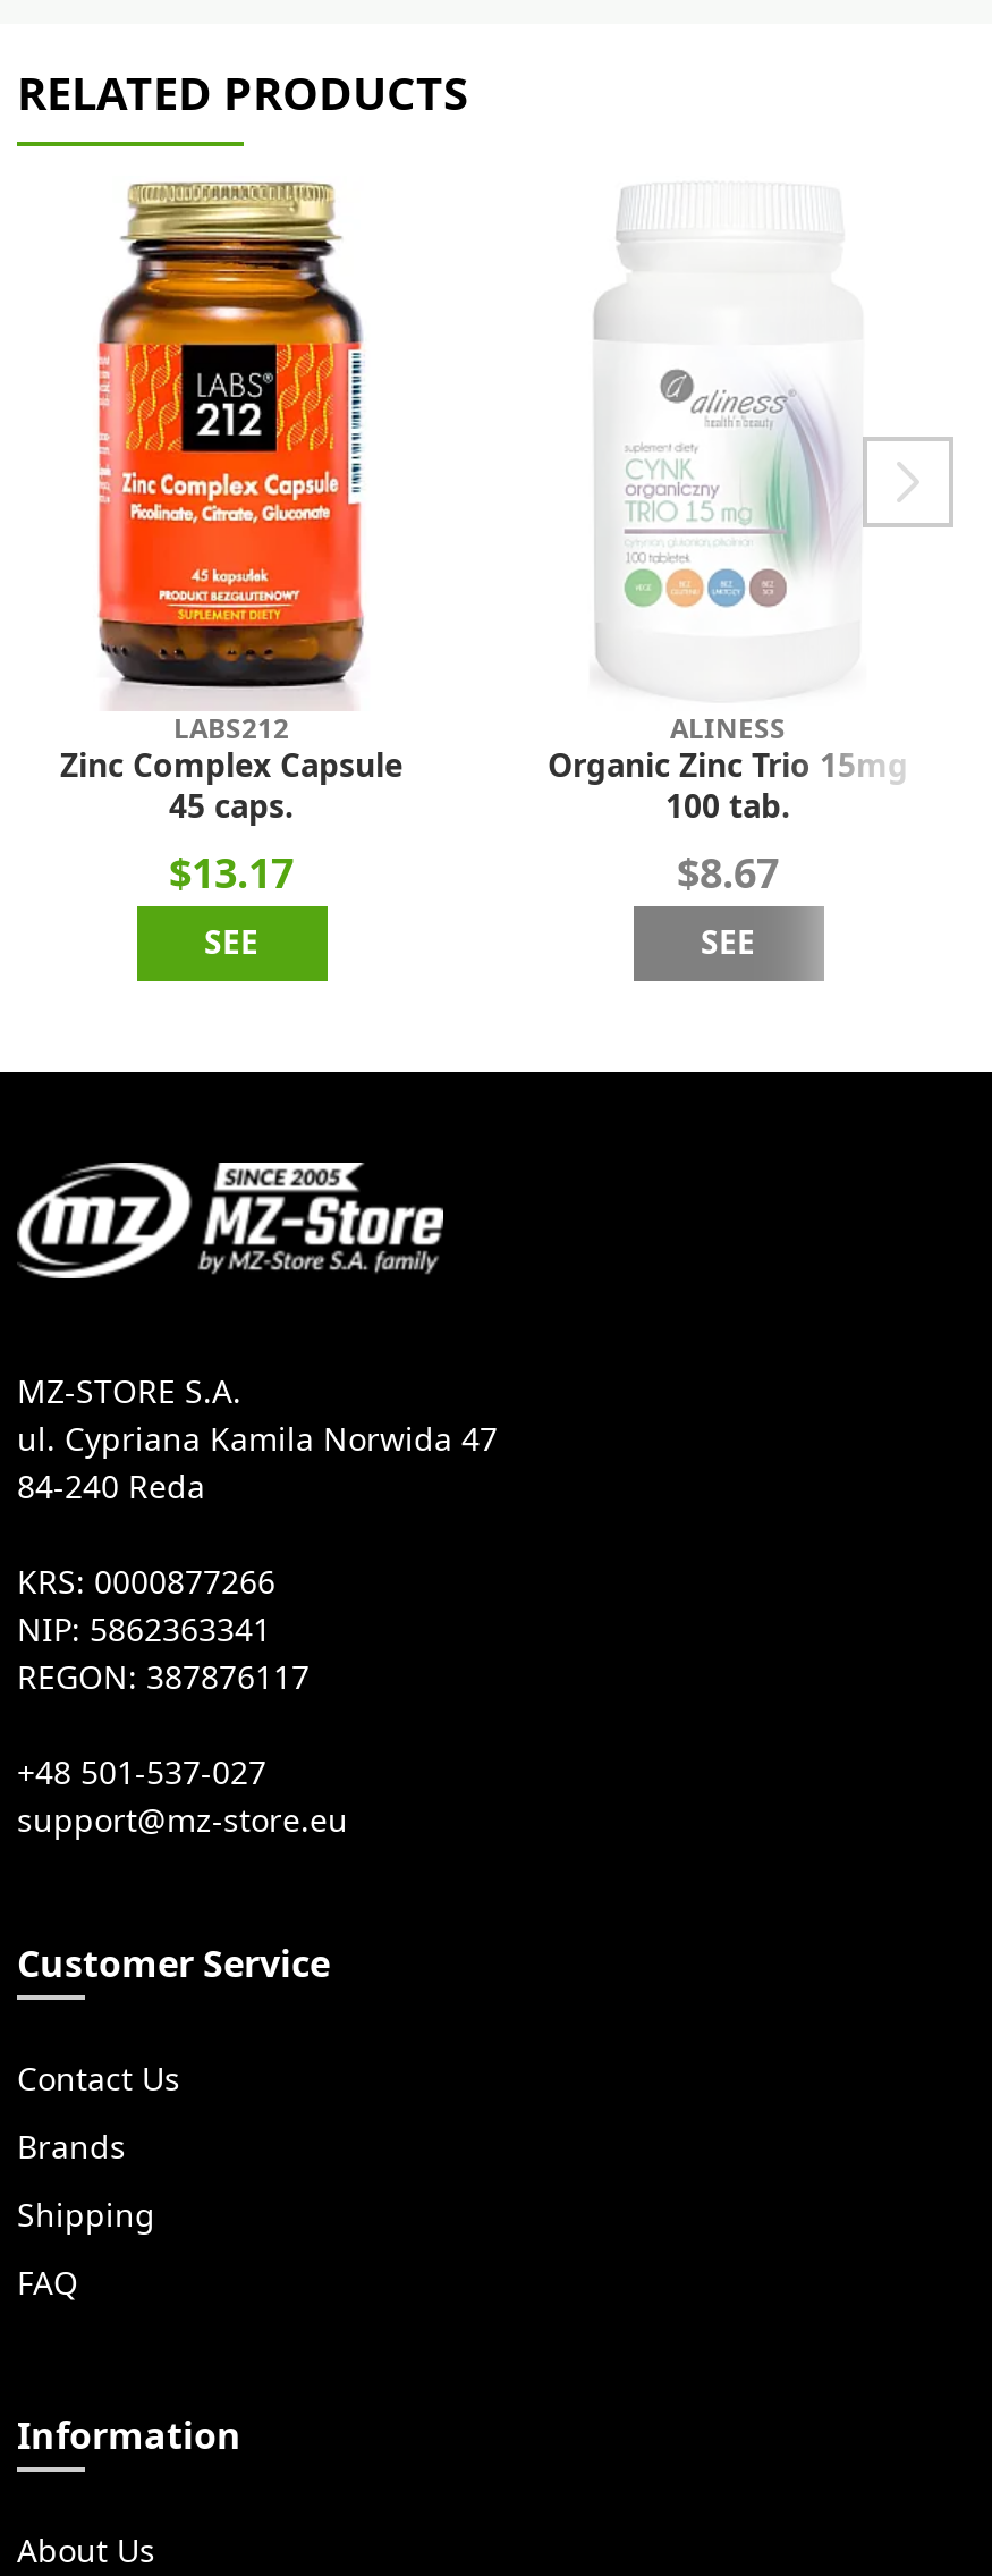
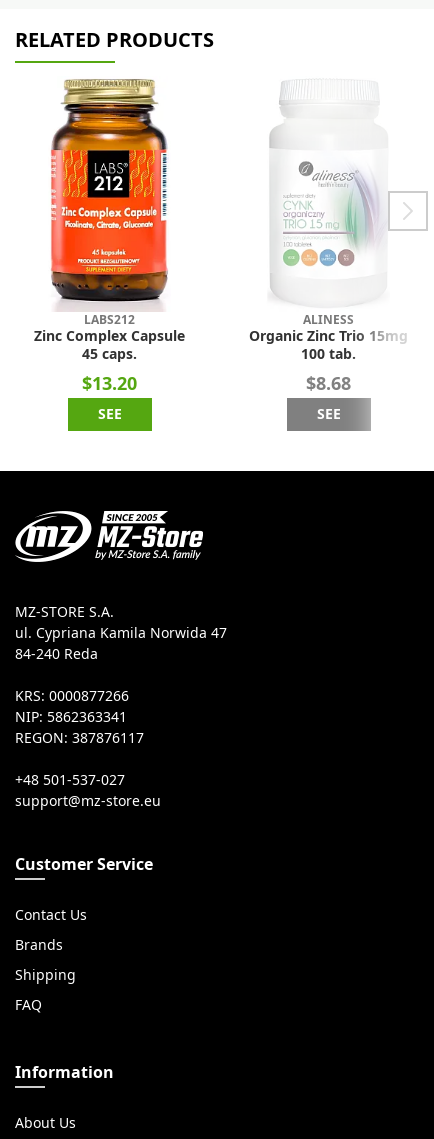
- $13.17
+ $13.20

- $8.67
+ $8.68
